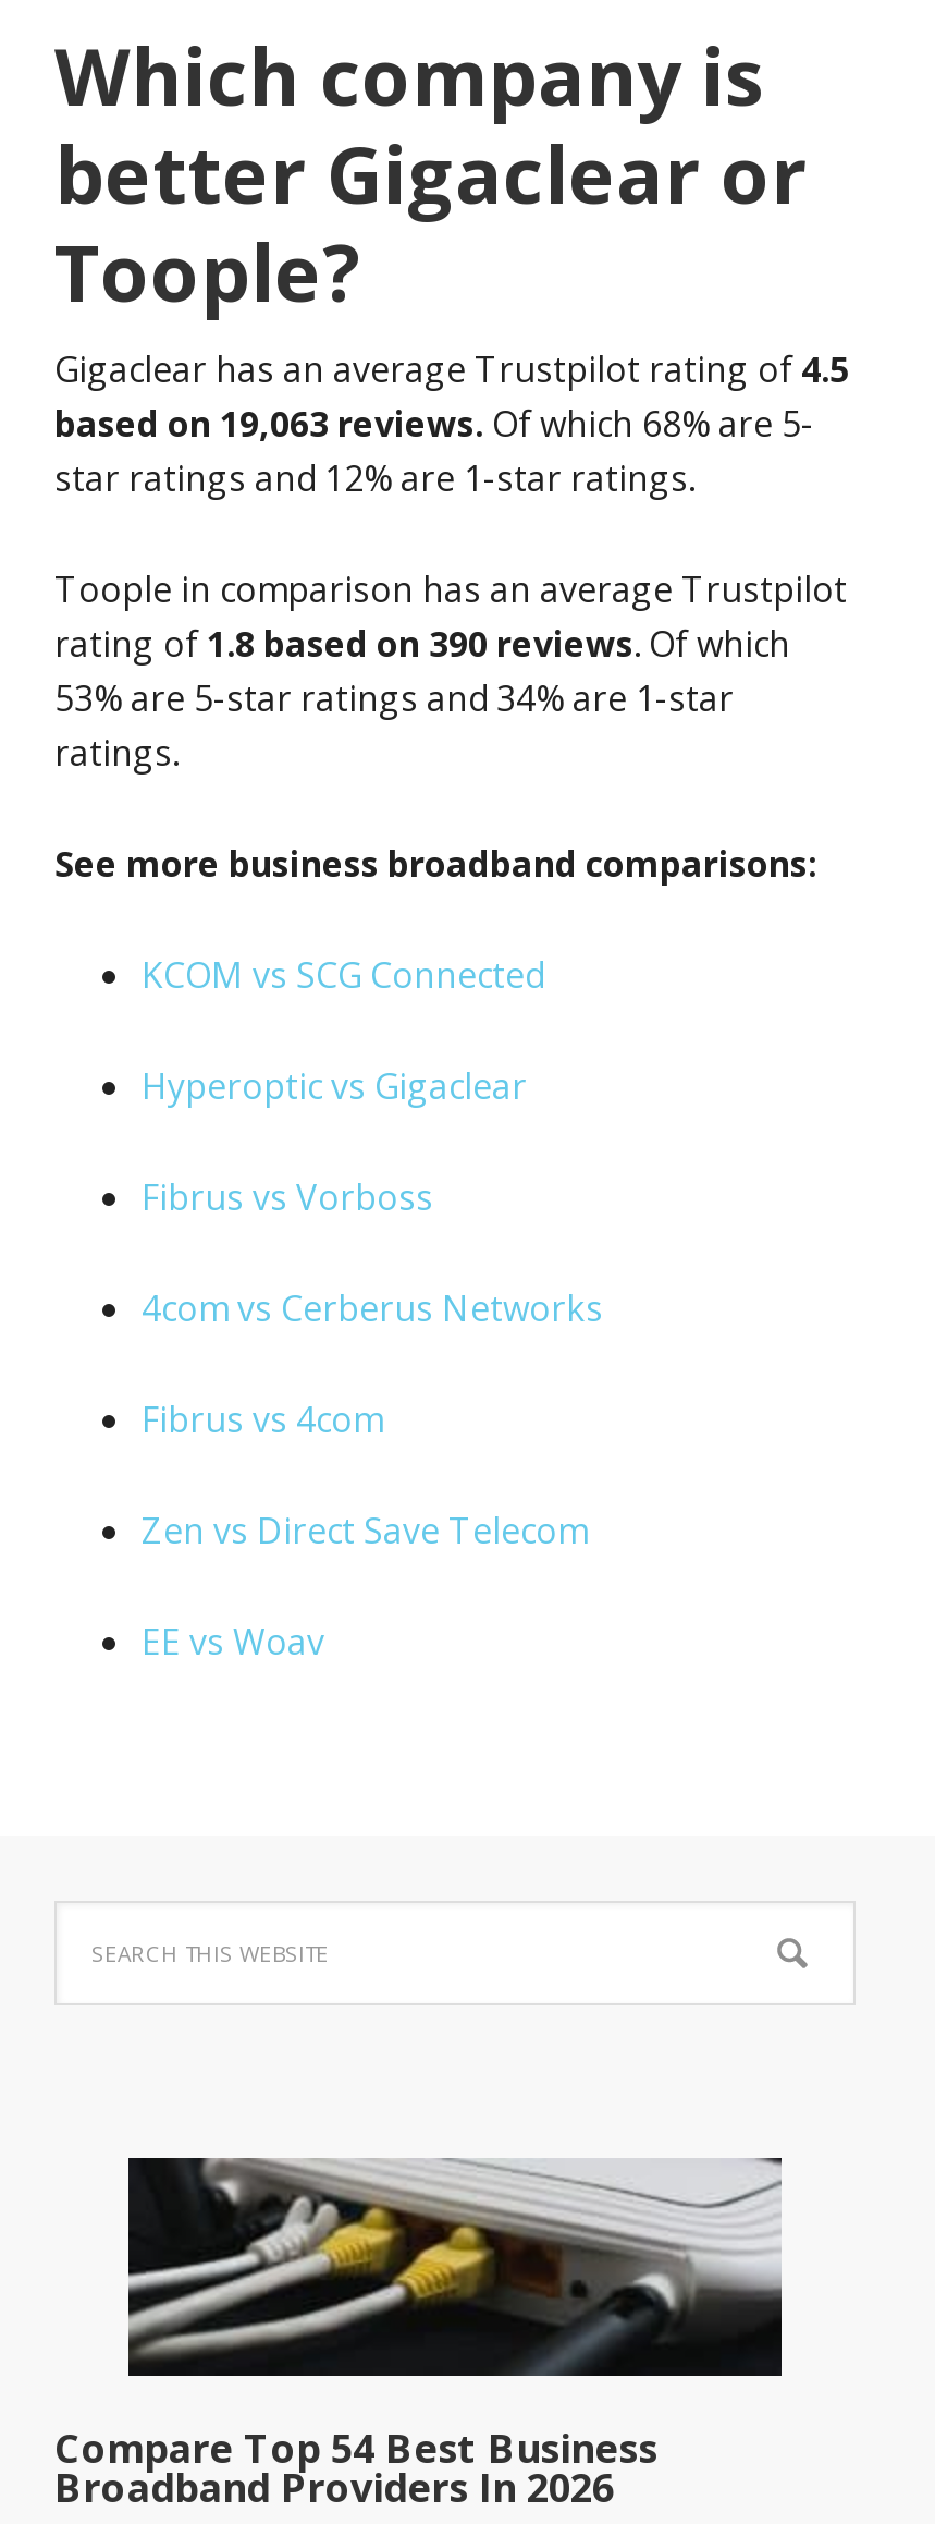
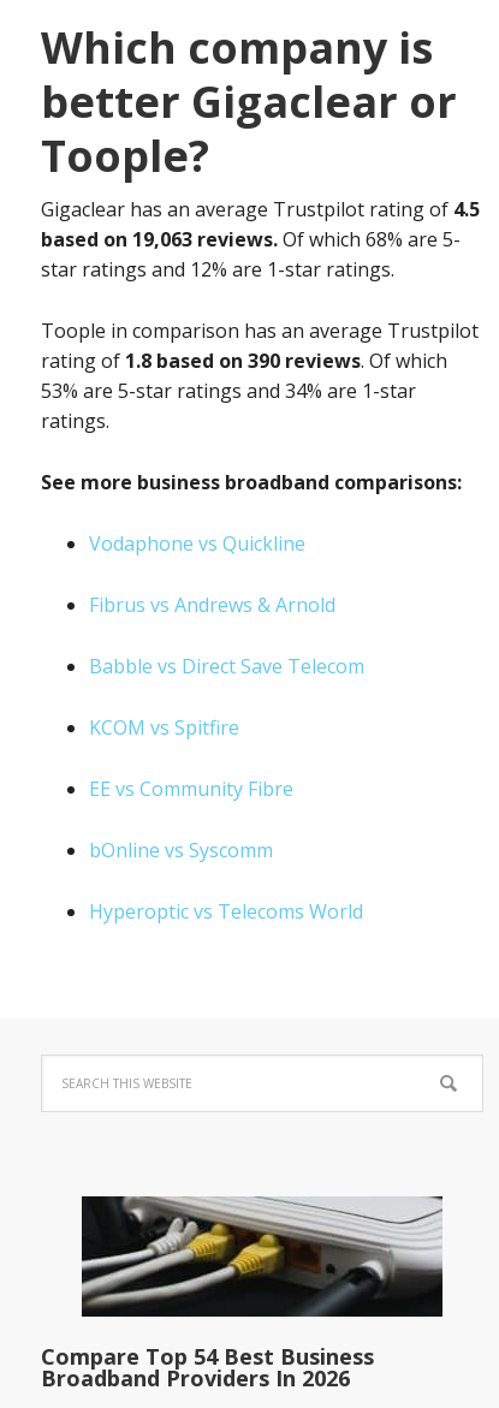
- KCOM vs SCG Connected
+ Vodaphone vs Quickline

- Hyperoptic vs Gigaclear
+ Fibrus vs Andrews & Arnold

- Fibrus vs Vorboss
+ Babble vs Direct Save Telecom

- 4com vs Cerberus Networks
+ KCOM vs Spitfire

- Fibrus vs 4com
+ EE vs Community Fibre

- Zen vs Direct Save Telecom
+ bOnline vs Syscomm

- EE vs Woav
+ Hyperoptic vs Telecoms World
